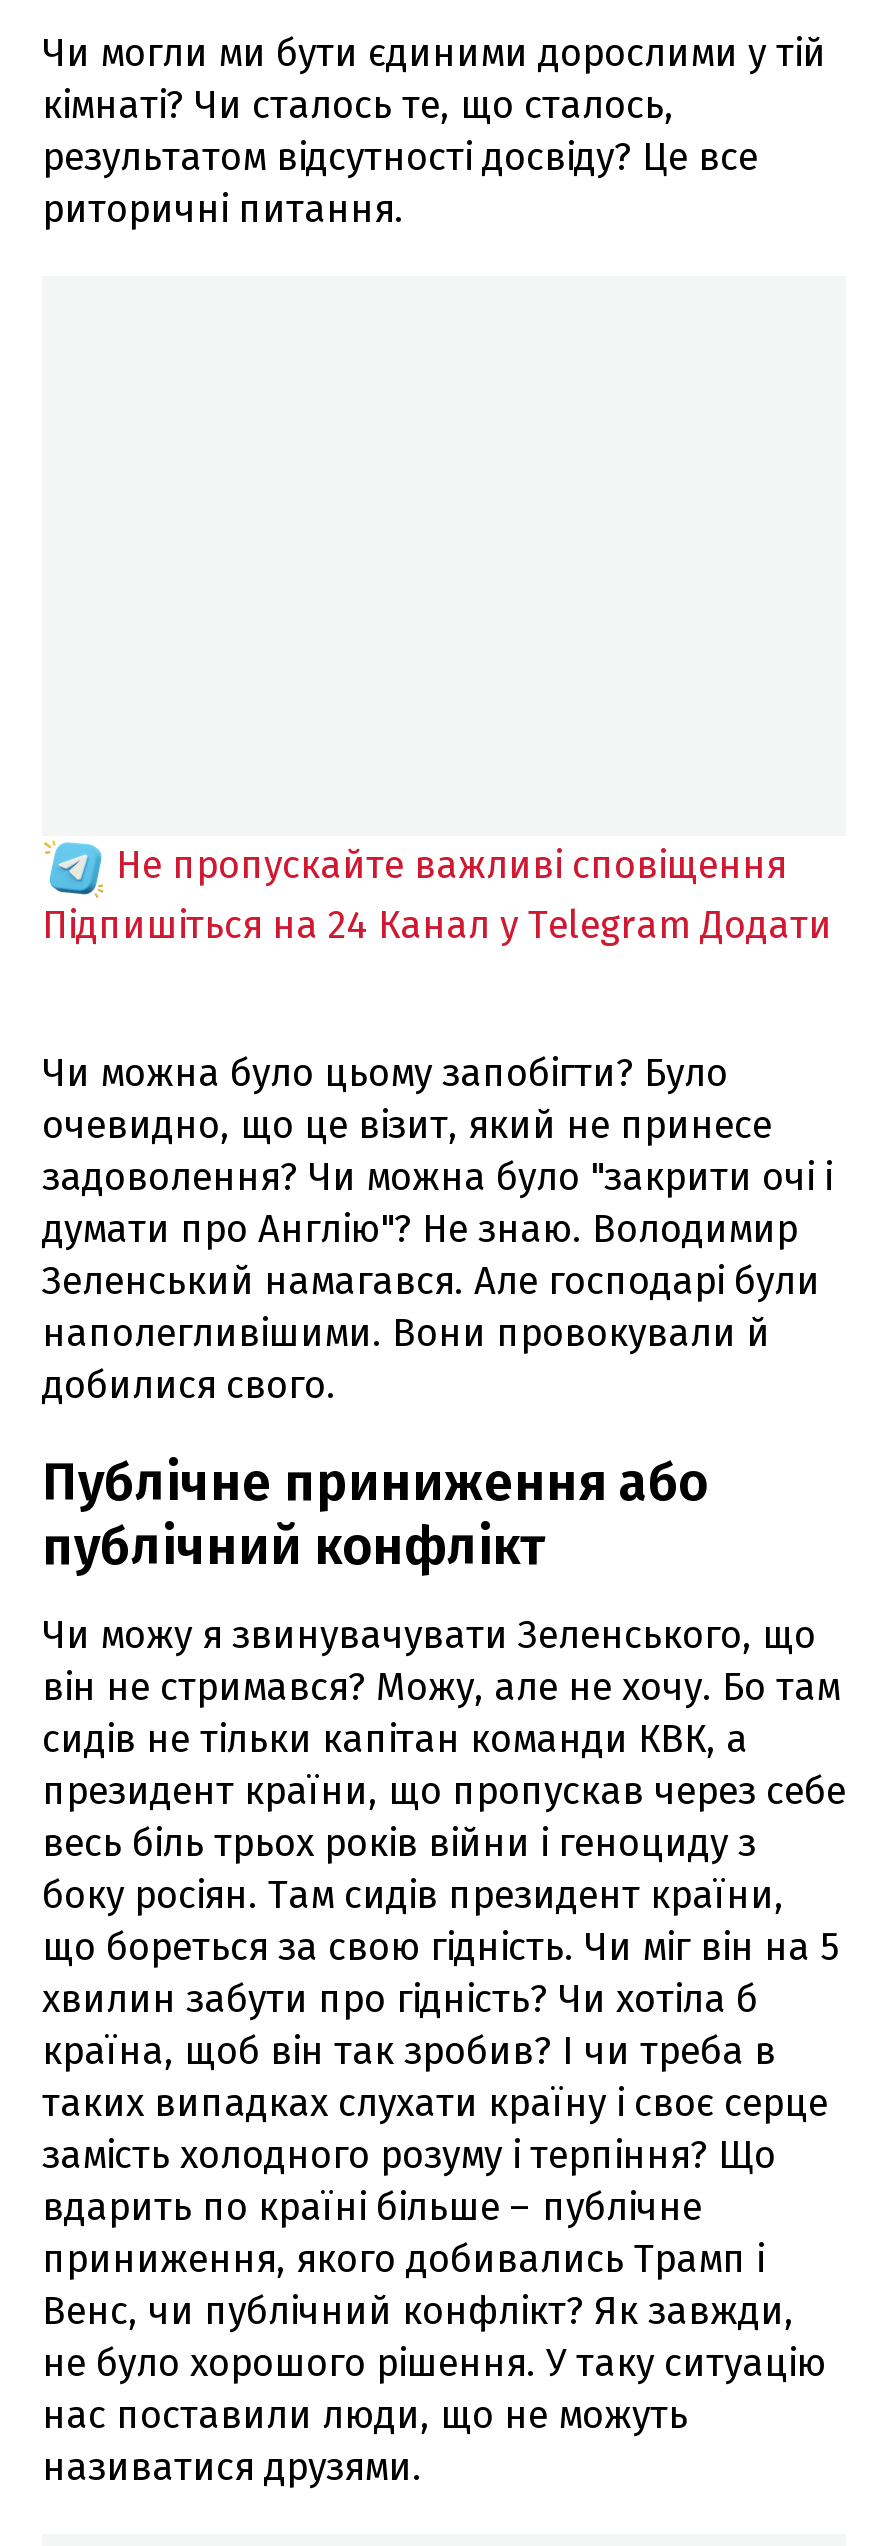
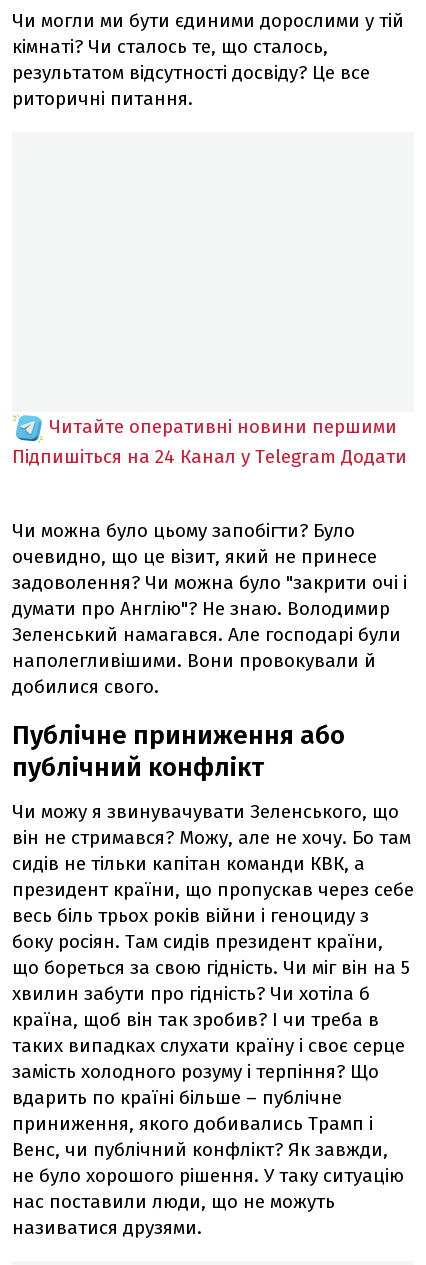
- Не пропускайте важливі сповіщення
+ Читайте оперативні новини першими
